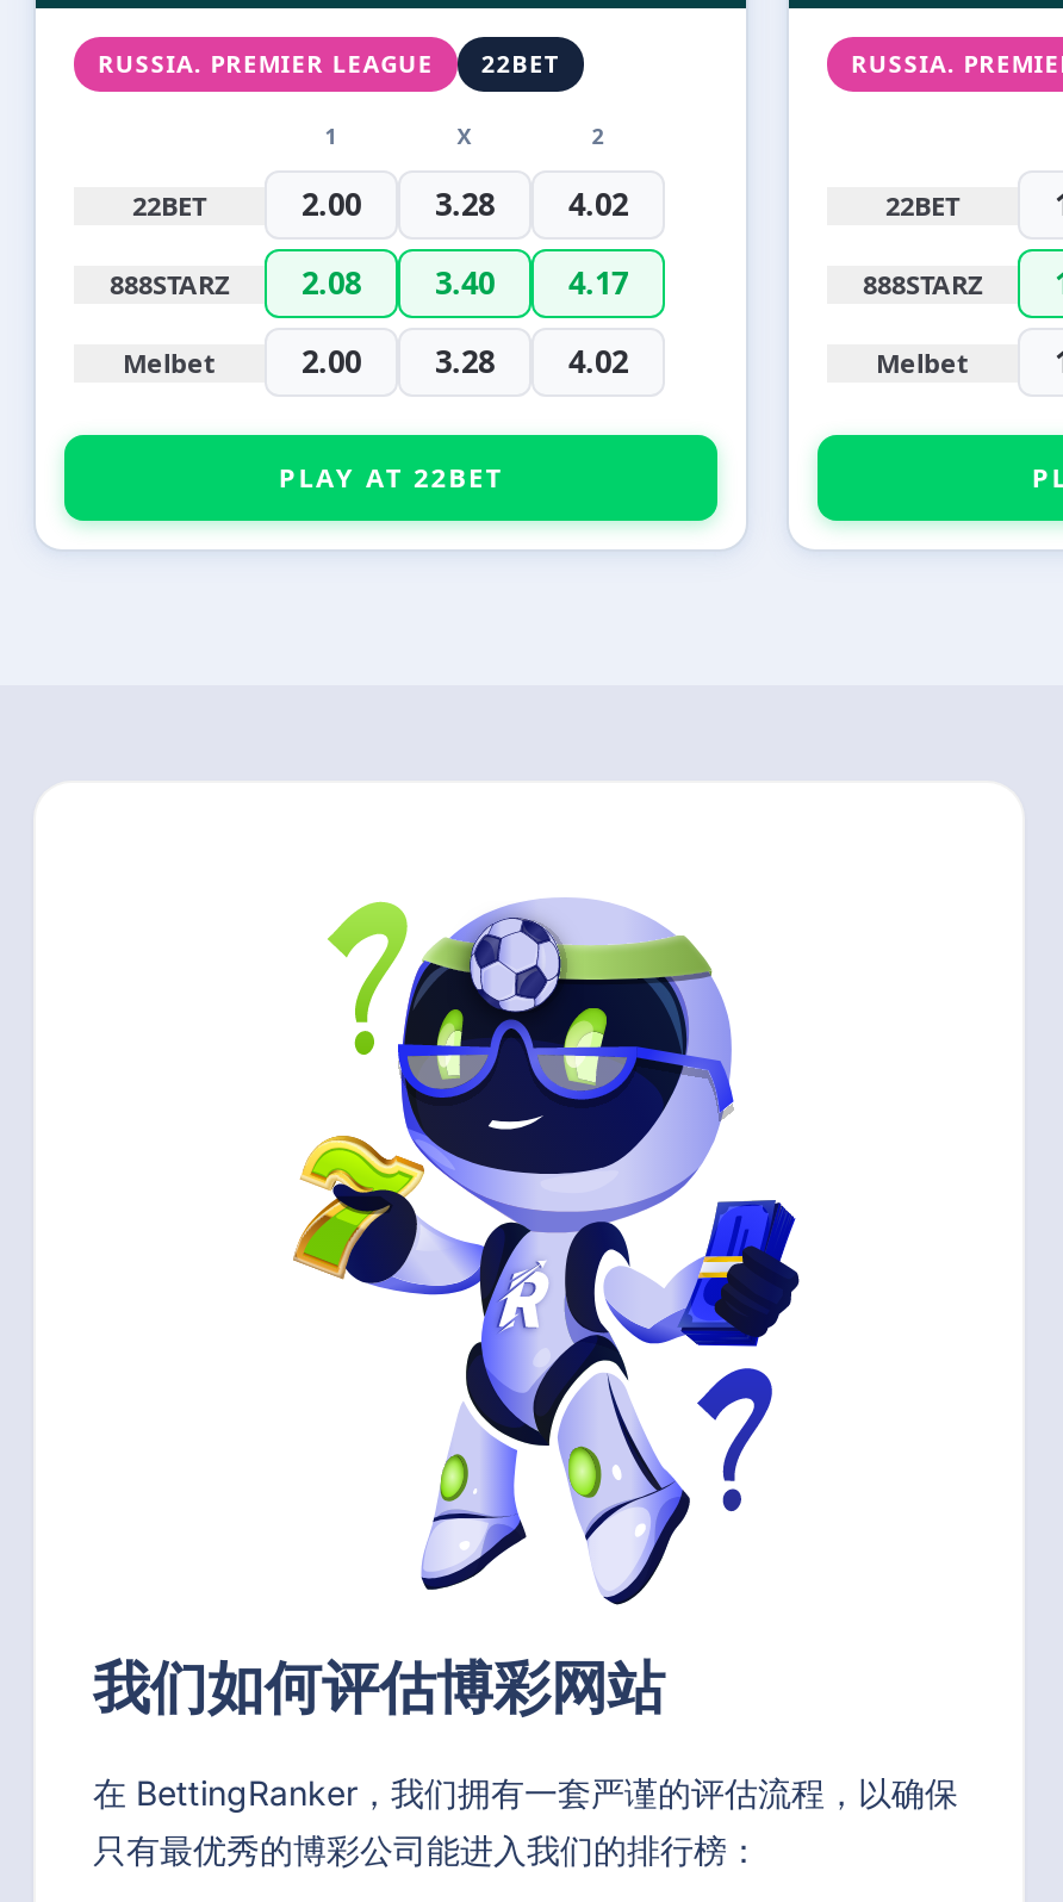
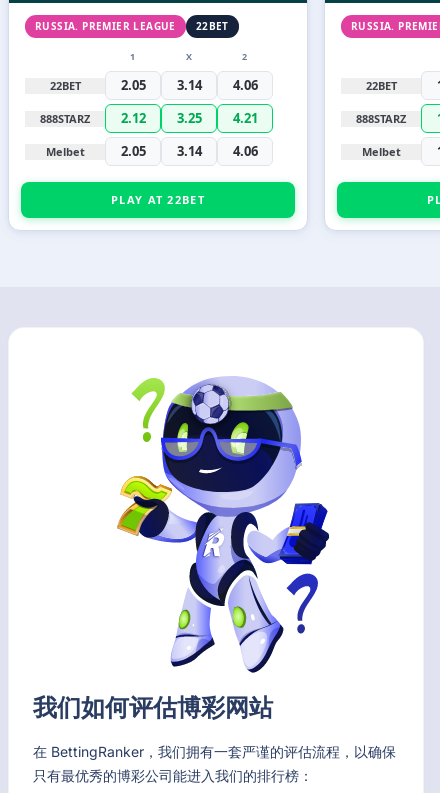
- 2.00
+ 2.05

- 3.28
+ 3.14

- 4.02
+ 4.06

- 2.08
+ 2.12

- 3.40
+ 3.25

- 4.17
+ 4.21

- 2.00
+ 2.05

- 3.28
+ 3.14

- 4.02
+ 4.06
